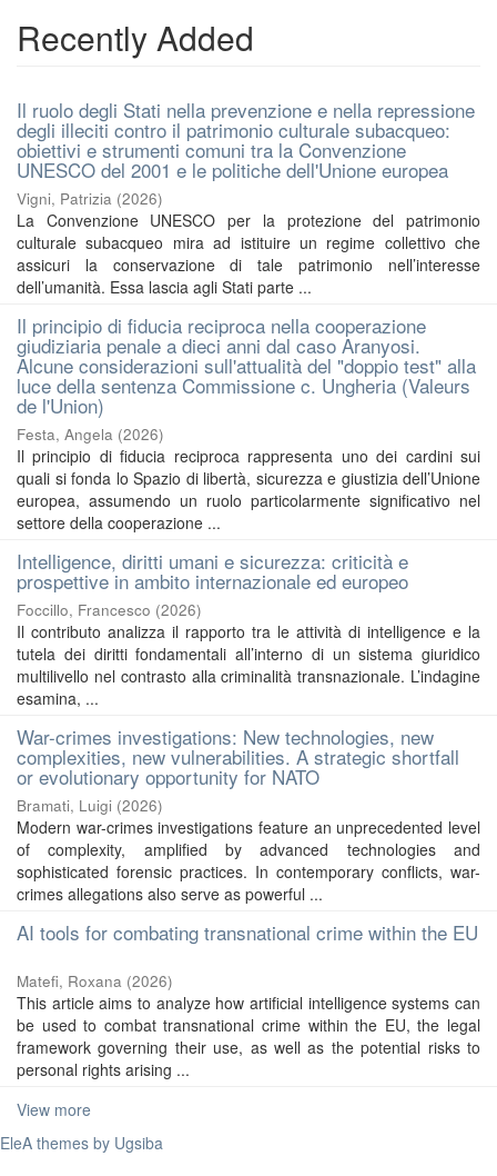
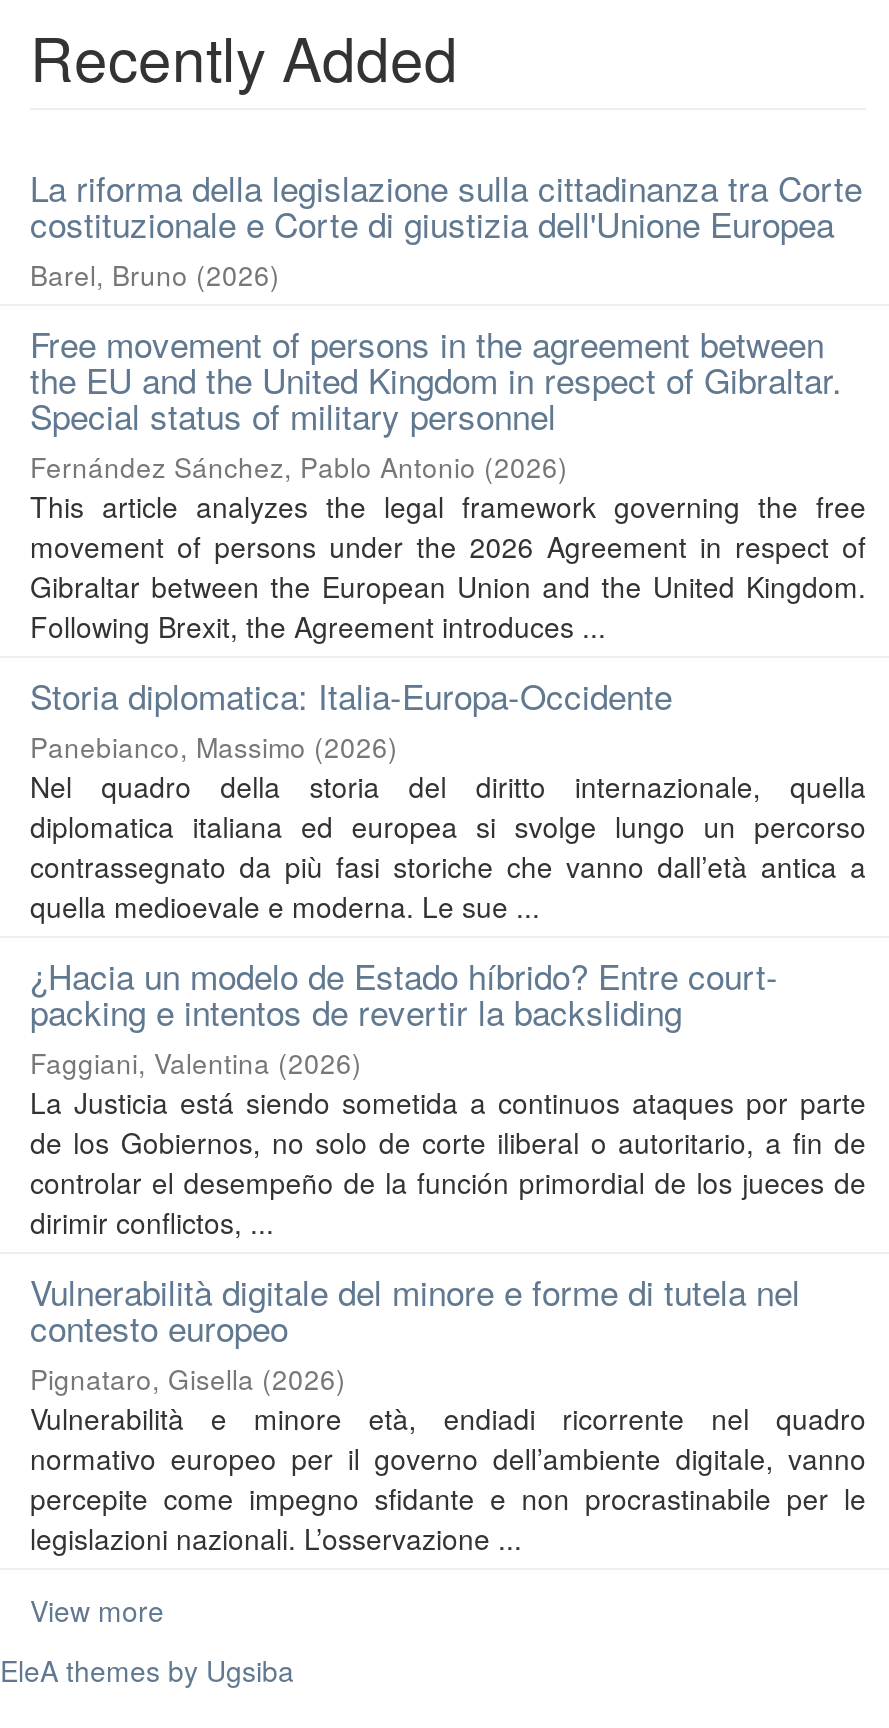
- Il ruolo degli Stati nella prevenzione e nella repressione
- degli illeciti contro il patrimonio culturale subacqueo:
- obiettivi e strumenti comuni tra la Convenzione
- UNESCO del 2001 e le politiche dell'Unione europea
- Vigni, Patrizia (2026)
- La Convenzione UNESCO per la protezione del patrimonio
- culturale subacqueo mira ad istituire un regime collettivo che
- assicuri la conservazione di tale patrimonio nell’interesse
- dell’umanità. Essa lascia agli Stati parte ...
- Il principio di fiducia reciproca nella cooperazione
- giudiziaria penale a dieci anni dal caso Aranyosi.
- Alcune considerazioni sull'attualità del "doppio test" alla
- luce della sentenza Commissione c. Ungheria (Valeurs
- de l'Union)
- Festa, Angela (2026)
- Il principio di fiducia reciproca rappresenta uno dei cardini sui
- quali si fonda lo Spazio di libertà, sicurezza e giustizia dell’Unione
- europea, assumendo un ruolo particolarmente significativo nel
- settore della cooperazione ...
- Intelligence, diritti umani e sicurezza: criticità e
- prospettive in ambito internazionale ed europeo
- Foccillo, Francesco (2026)
- Il contributo analizza il rapporto tra le attività di intelligence e la
- tutela dei diritti fondamentali all’interno di un sistema giuridico
- multilivello nel contrasto alla criminalità transnazionale. L’indagine
- esamina, ...
- War-crimes investigations: New technologies, new
- complexities, new vulnerabilities. A strategic shortfall
- or evolutionary opportunity for NATO
- Bramati, Luigi (2026)
- Modern war-crimes investigations feature an unprecedented level
- of complexity, amplified by advanced technologies and
- sophisticated forensic practices. In contemporary conflicts, war-
- crimes allegations also serve as powerful ...
- AI tools for combating transnational crime within the EU
- Matefi, Roxana (2026)
- This article aims to analyze how artificial intelligence systems can
- be used to combat transnational crime within the EU, the legal
- framework governing their use, as well as the potential risks to
- personal rights arising ...
+ La riforma della legislazione sulla cittadinanza tra Corte
+ costituzionale e Corte di giustizia dell'Unione Europea
+ Barel, Bruno (2026)
+ Free movement of persons in the agreement between
+ the EU and the United Kingdom in respect of Gibraltar.
+ Special status of military personnel
+ Fernández Sánchez, Pablo Antonio (2026)
+ This article analyzes the legal framework governing the free
+ movement of persons under the 2026 Agreement in respect of
+ Gibraltar between the European Union and the United Kingdom.
+ Following Brexit, the Agreement introduces ...
+ Storia diplomatica: Italia-Europa-Occidente
+ Panebianco, Massimo (2026)
+ Nel quadro della storia del diritto internazionale, quella
+ diplomatica italiana ed europea si svolge lungo un percorso
+ contrassegnato da più fasi storiche che vanno dall’età antica a
+ quella medioevale e moderna. Le sue ...
+ ¿Hacia un modelo de Estado híbrido? Entre court-
+ packing e intentos de revertir la backsliding
+ Faggiani, Valentina (2026)
+ La Justicia está siendo sometida a continuos ataques por parte
+ de los Gobiernos, no solo de corte iliberal o autoritario, a fin de
+ controlar el desempeño de la función primordial de los jueces de
+ dirimir conflictos, ...
+ Vulnerabilità digitale del minore e forme di tutela nel
+ contesto europeo
+ Pignataro, Gisella (2026)
+ Vulnerabilità e minore età, endiadi ricorrente nel quadro
+ normativo europeo per il governo dell’ambiente digitale, vanno
+ percepite come impegno sfidante e non procrastinabile per le
+ legislazioni nazionali. L’osservazione ...
